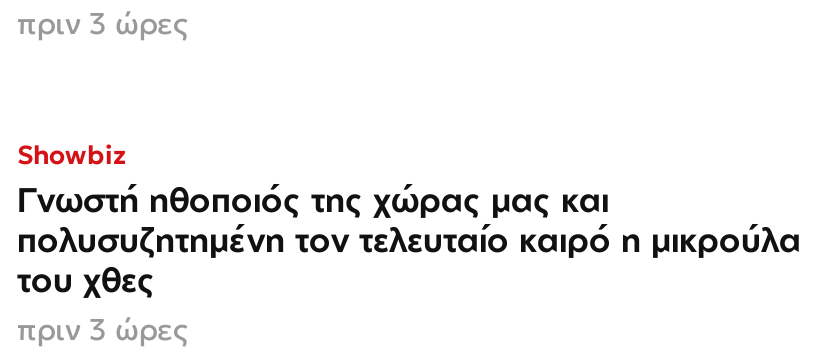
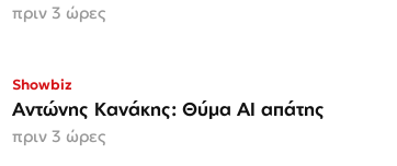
- Γνωστή ηθοποιός της χώρας μας και
- πολυσυζητημένη τον τελευταίο καιρό η μικρούλα
- του χθες
+ Αντώνης Κανάκης: Θύμα AI απάτης
